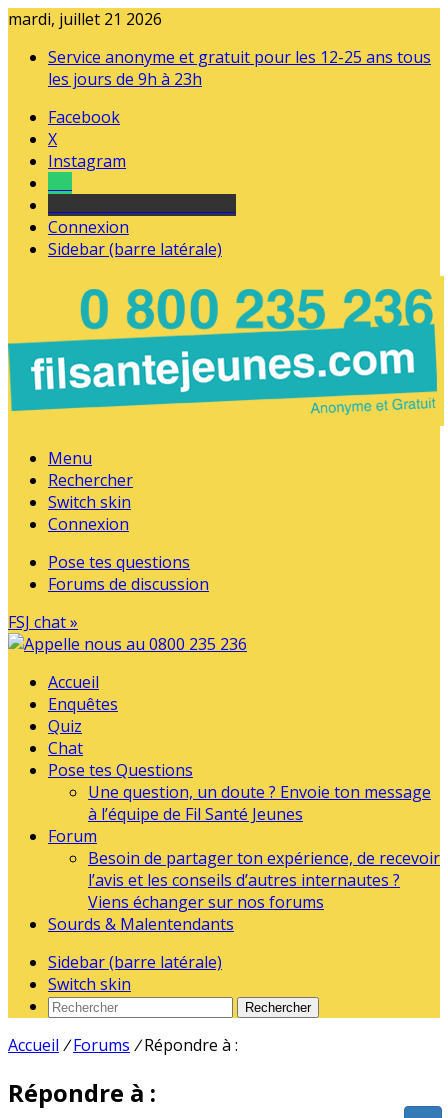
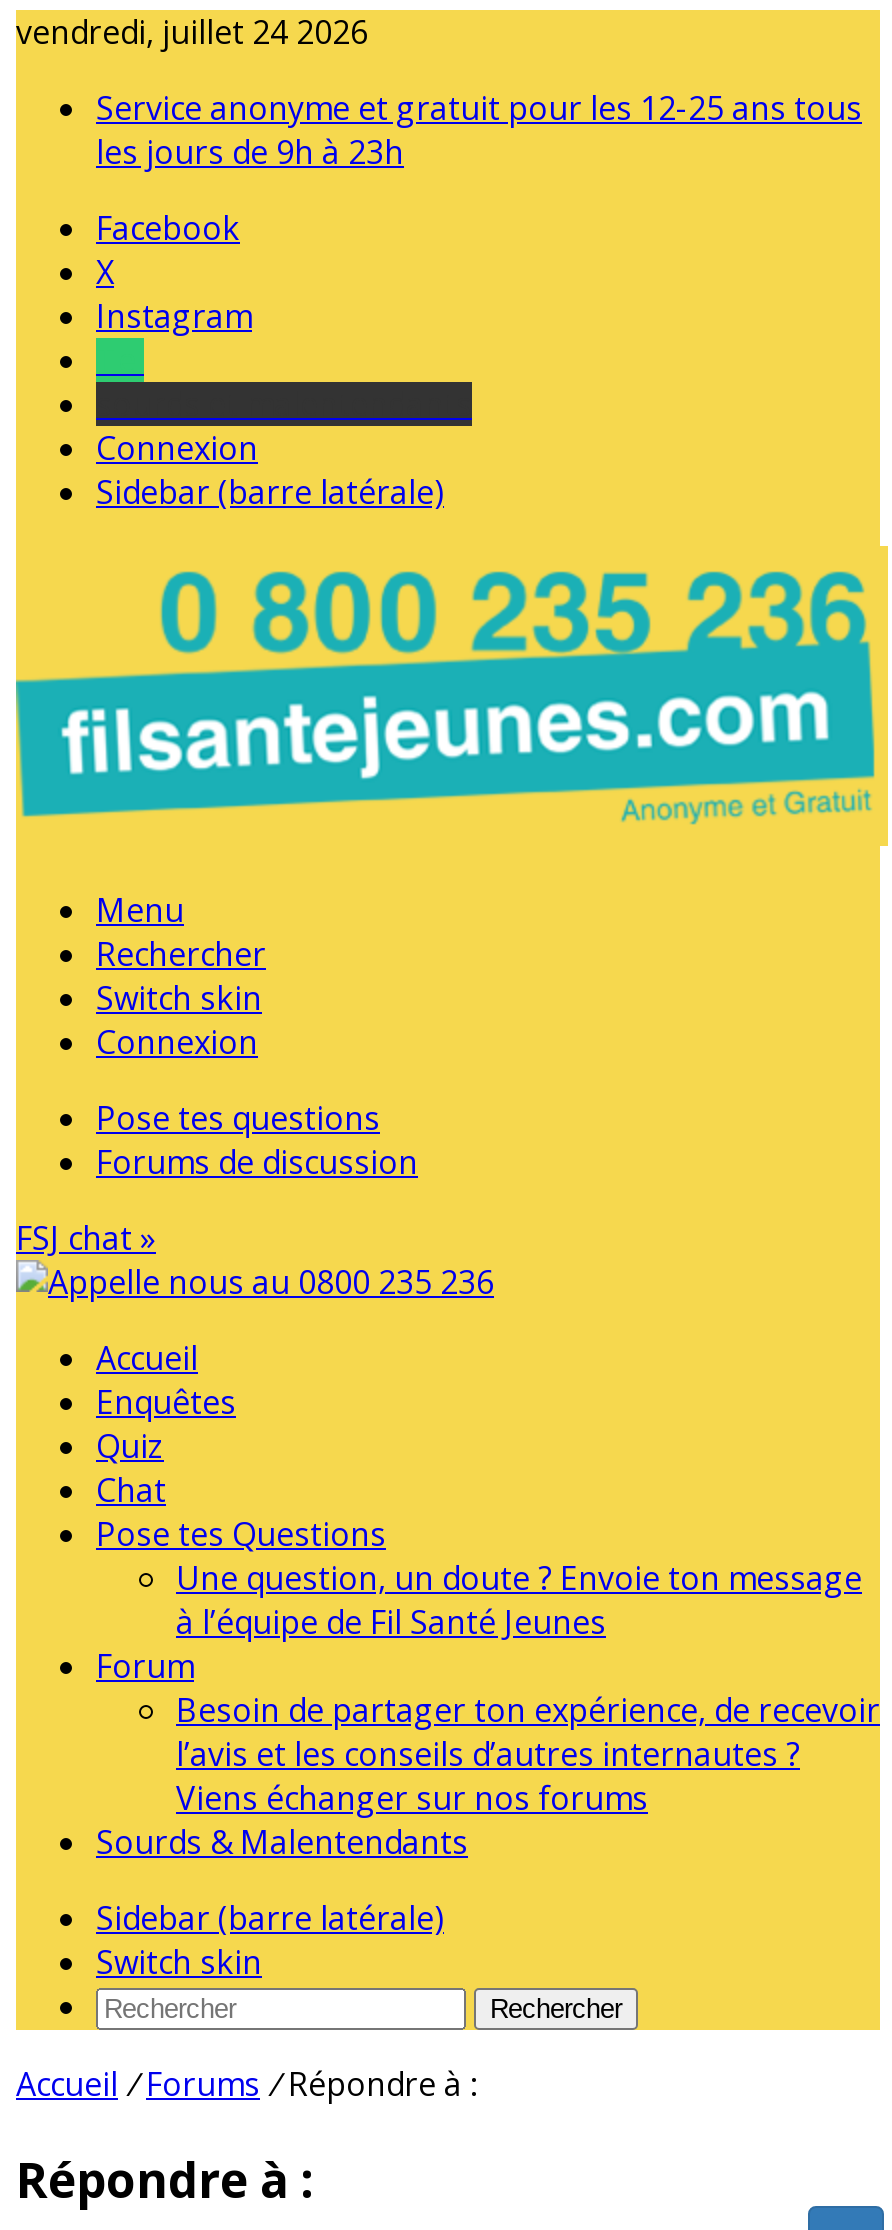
- mardi, juillet 21 2026
+ vendredi, juillet 24 2026
